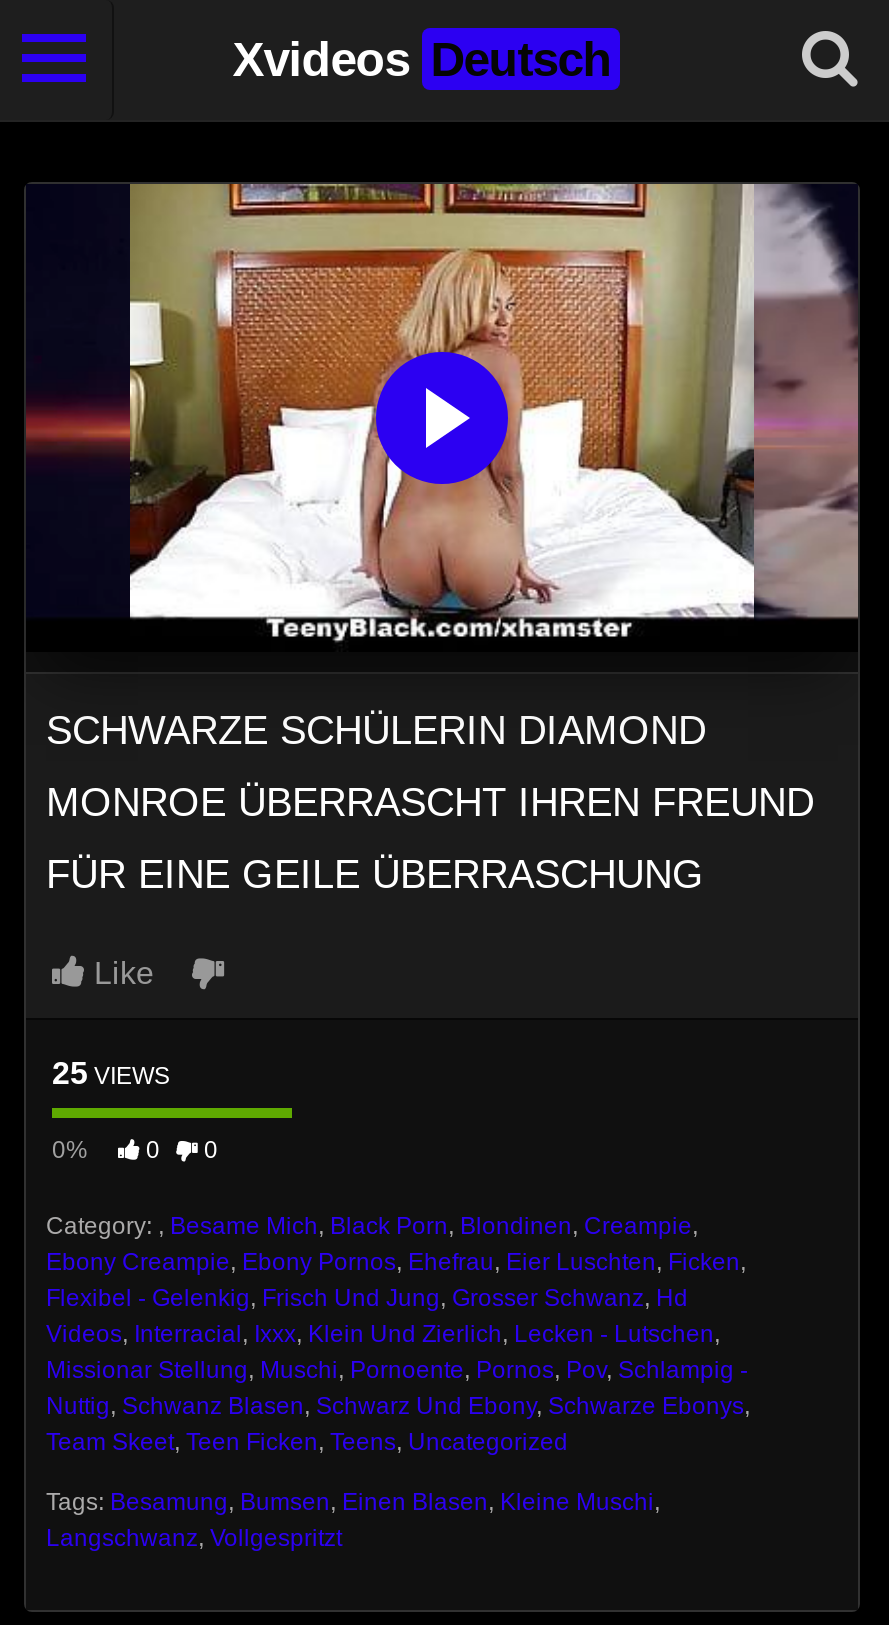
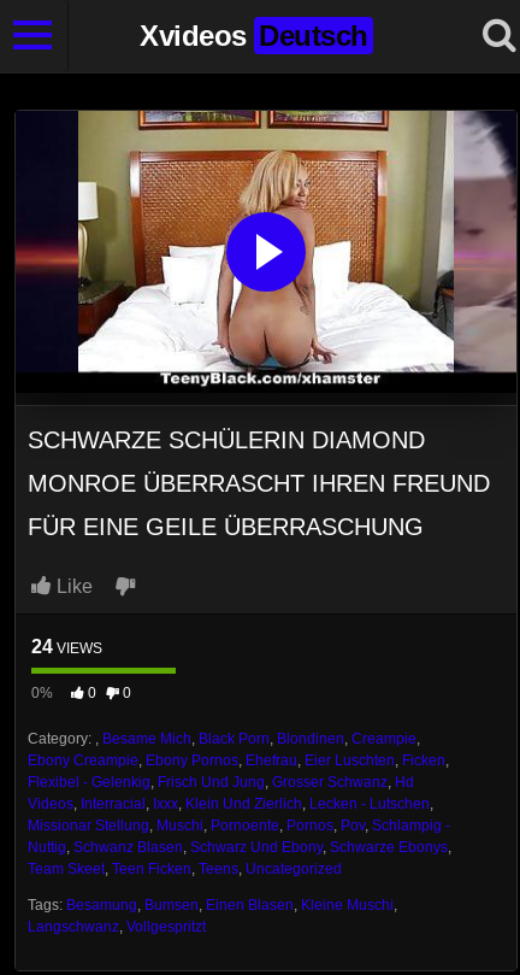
- 25 VIEWS
+ 24 VIEWS
